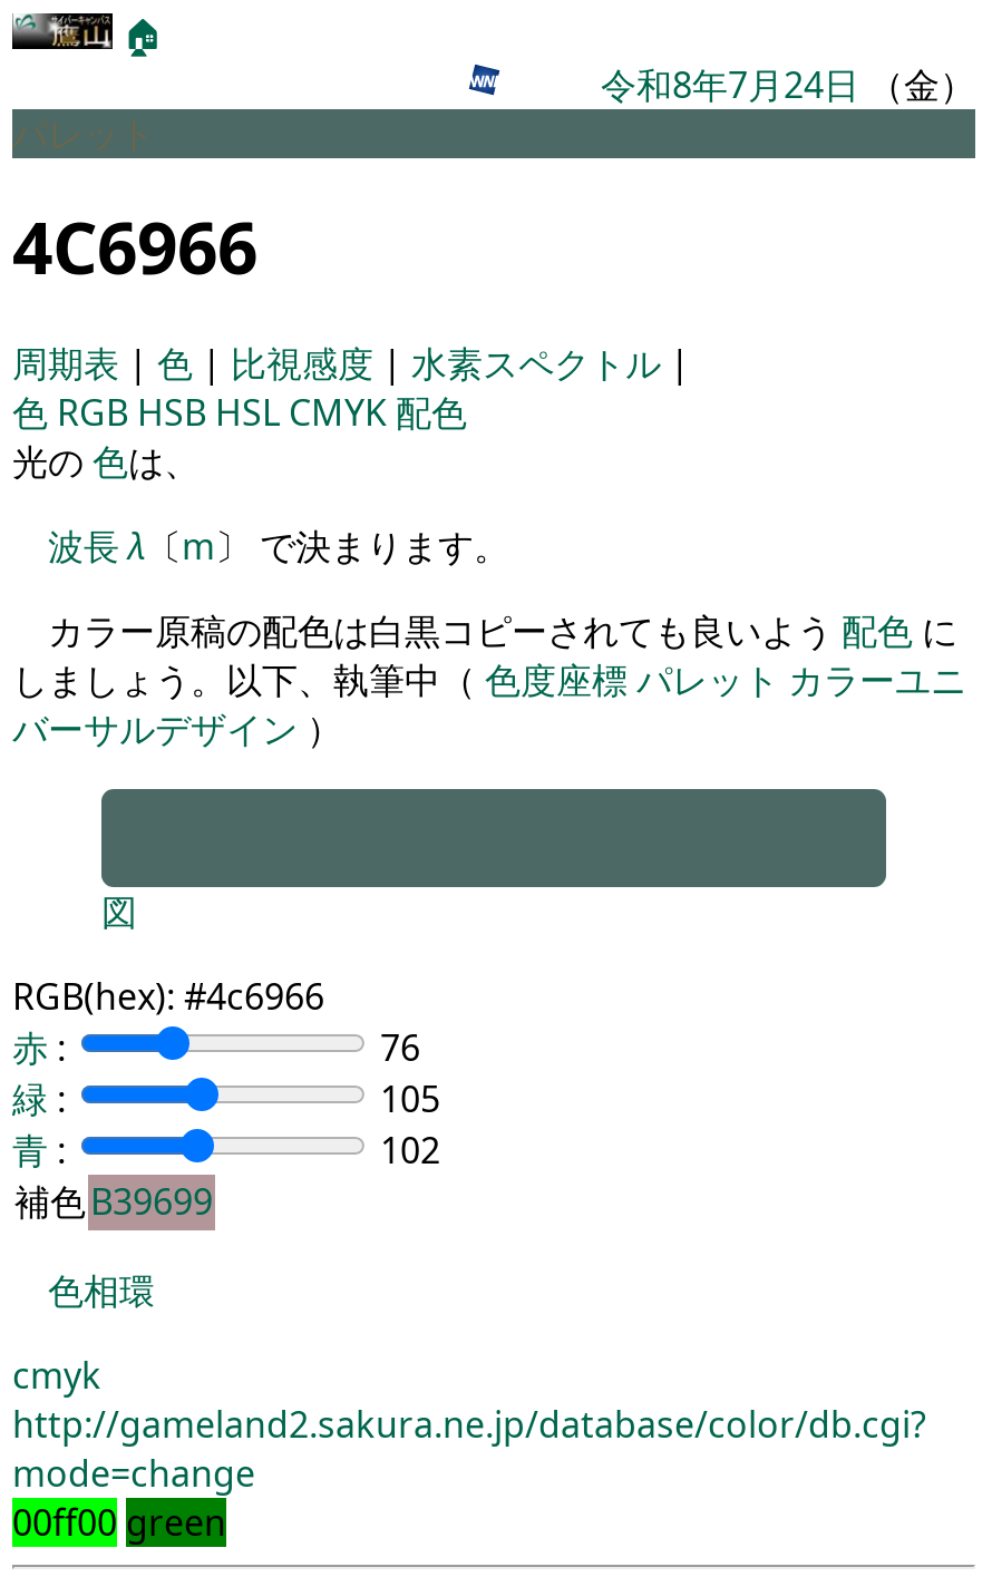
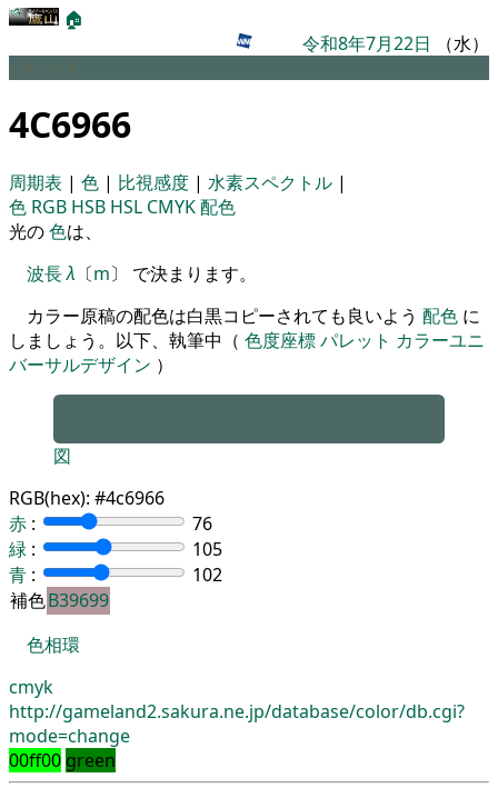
- 令和8年7月24日（金）
+ 令和8年7月22日（水）
